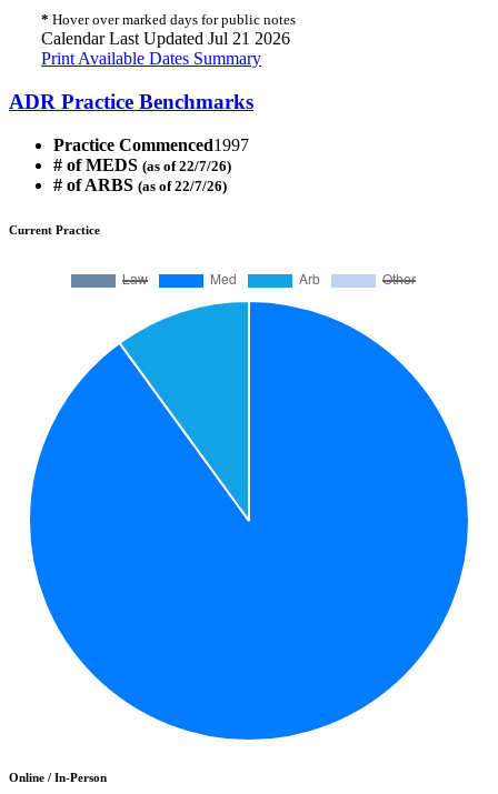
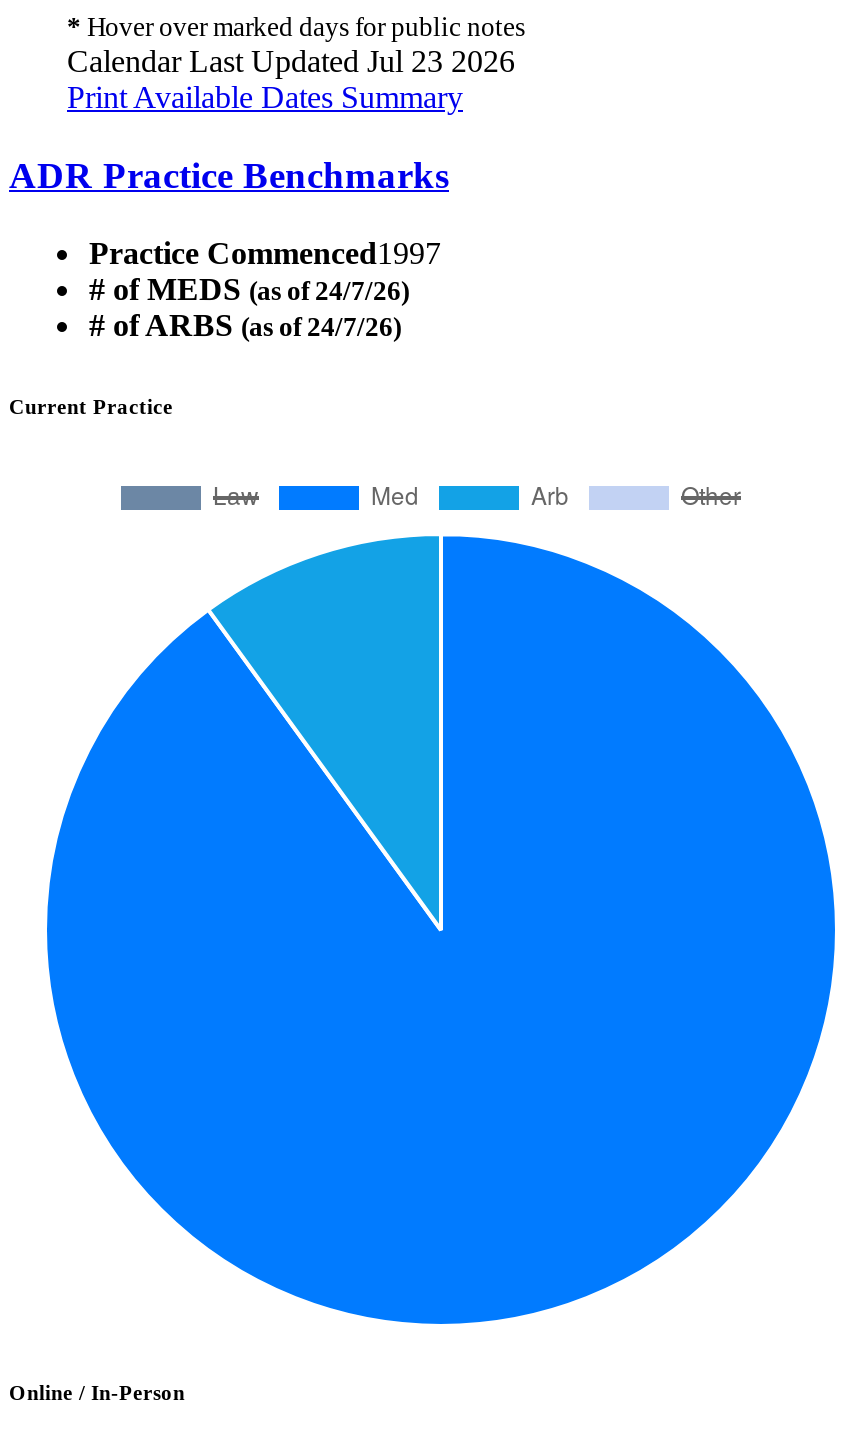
- Calendar Last Updated Jul 21 2026
+ Calendar Last Updated Jul 23 2026

- # of MEDS (as of 22/7/26)
+ # of MEDS (as of 24/7/26)

- # of ARBS (as of 22/7/26)
+ # of ARBS (as of 24/7/26)
